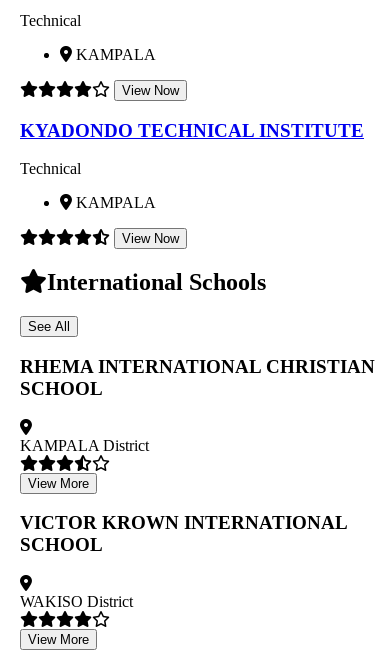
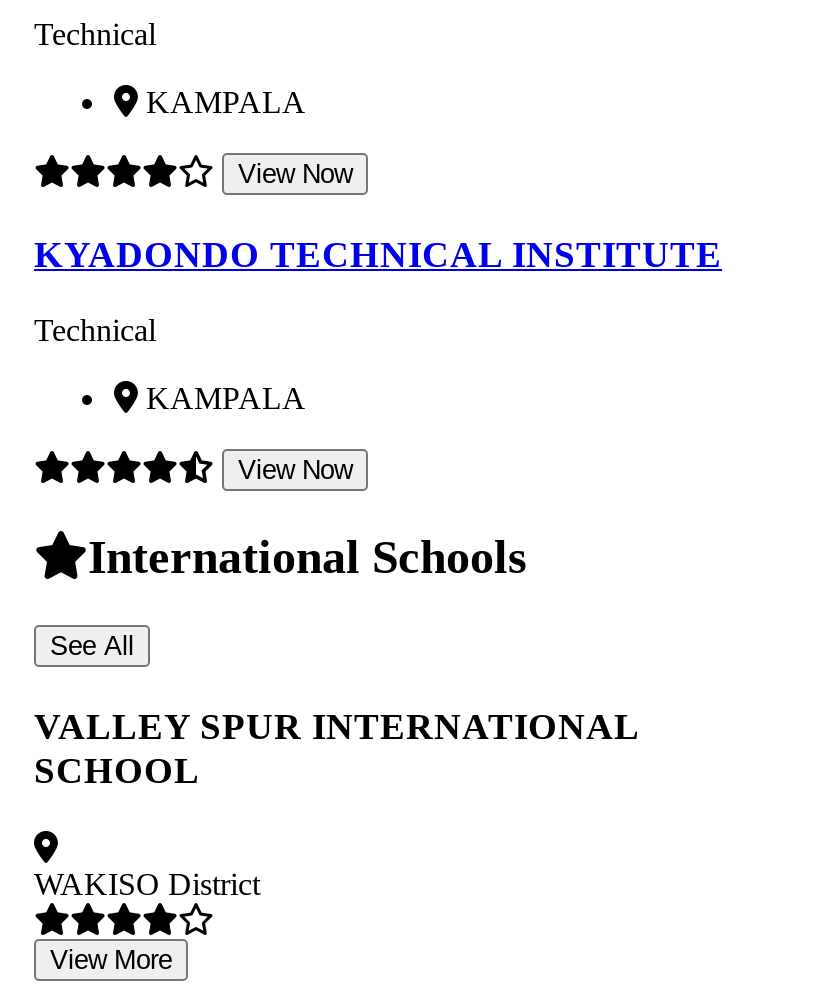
- RHEMA INTERNATIONAL CHRISTIAN
- SCHOOL
- KAMPALA District
- View More
- VICTOR KROWN INTERNATIONAL
+ VALLEY SPUR INTERNATIONAL
